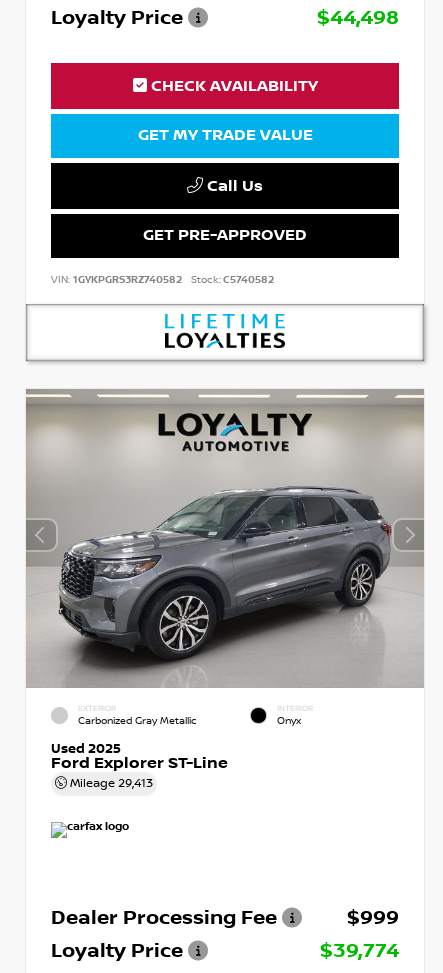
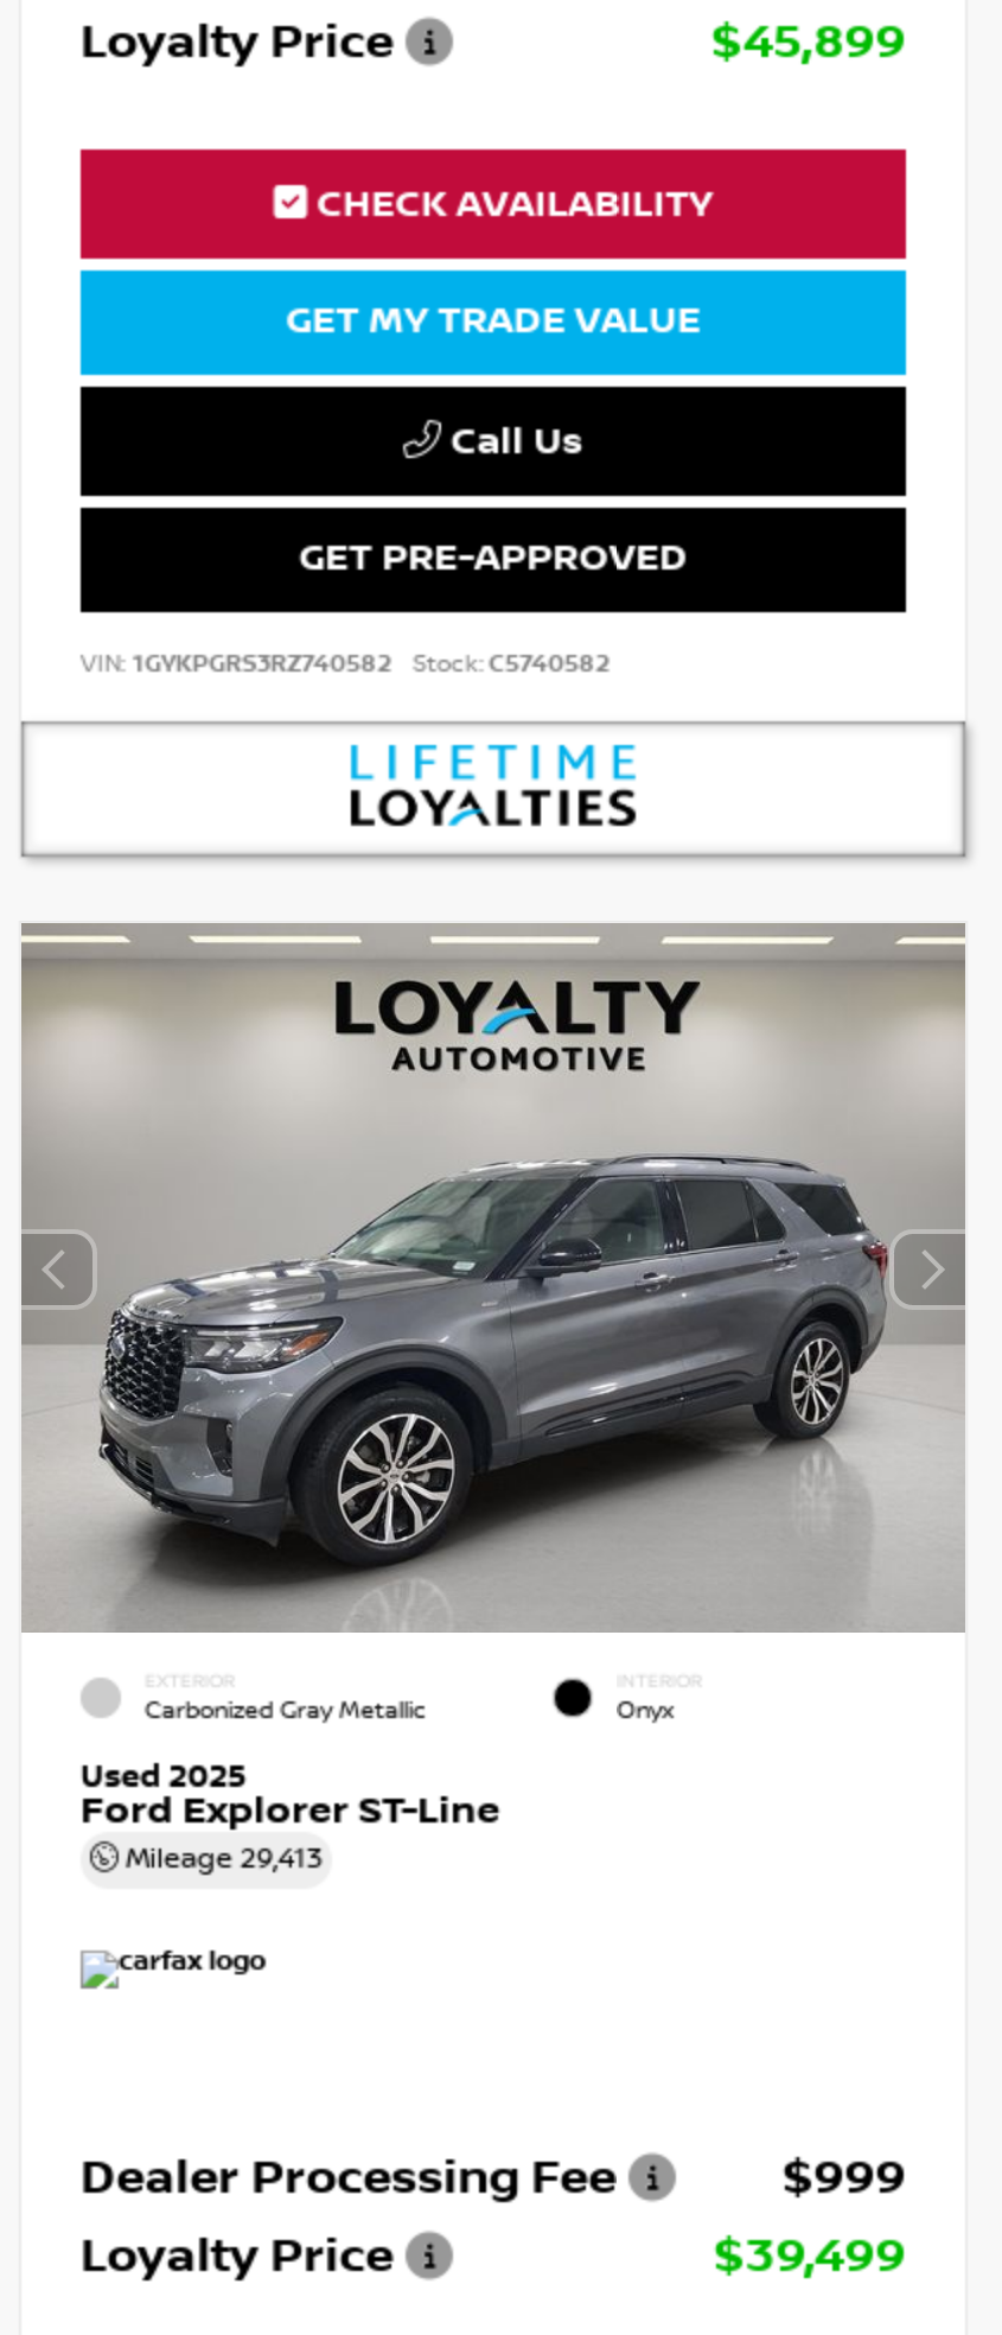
- $44,498
+ $45,899

- $39,774
+ $39,499
